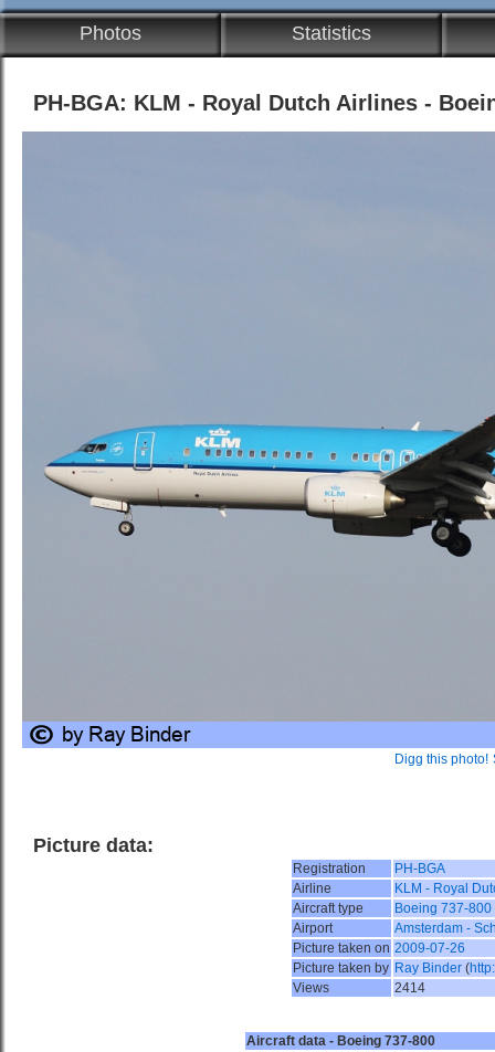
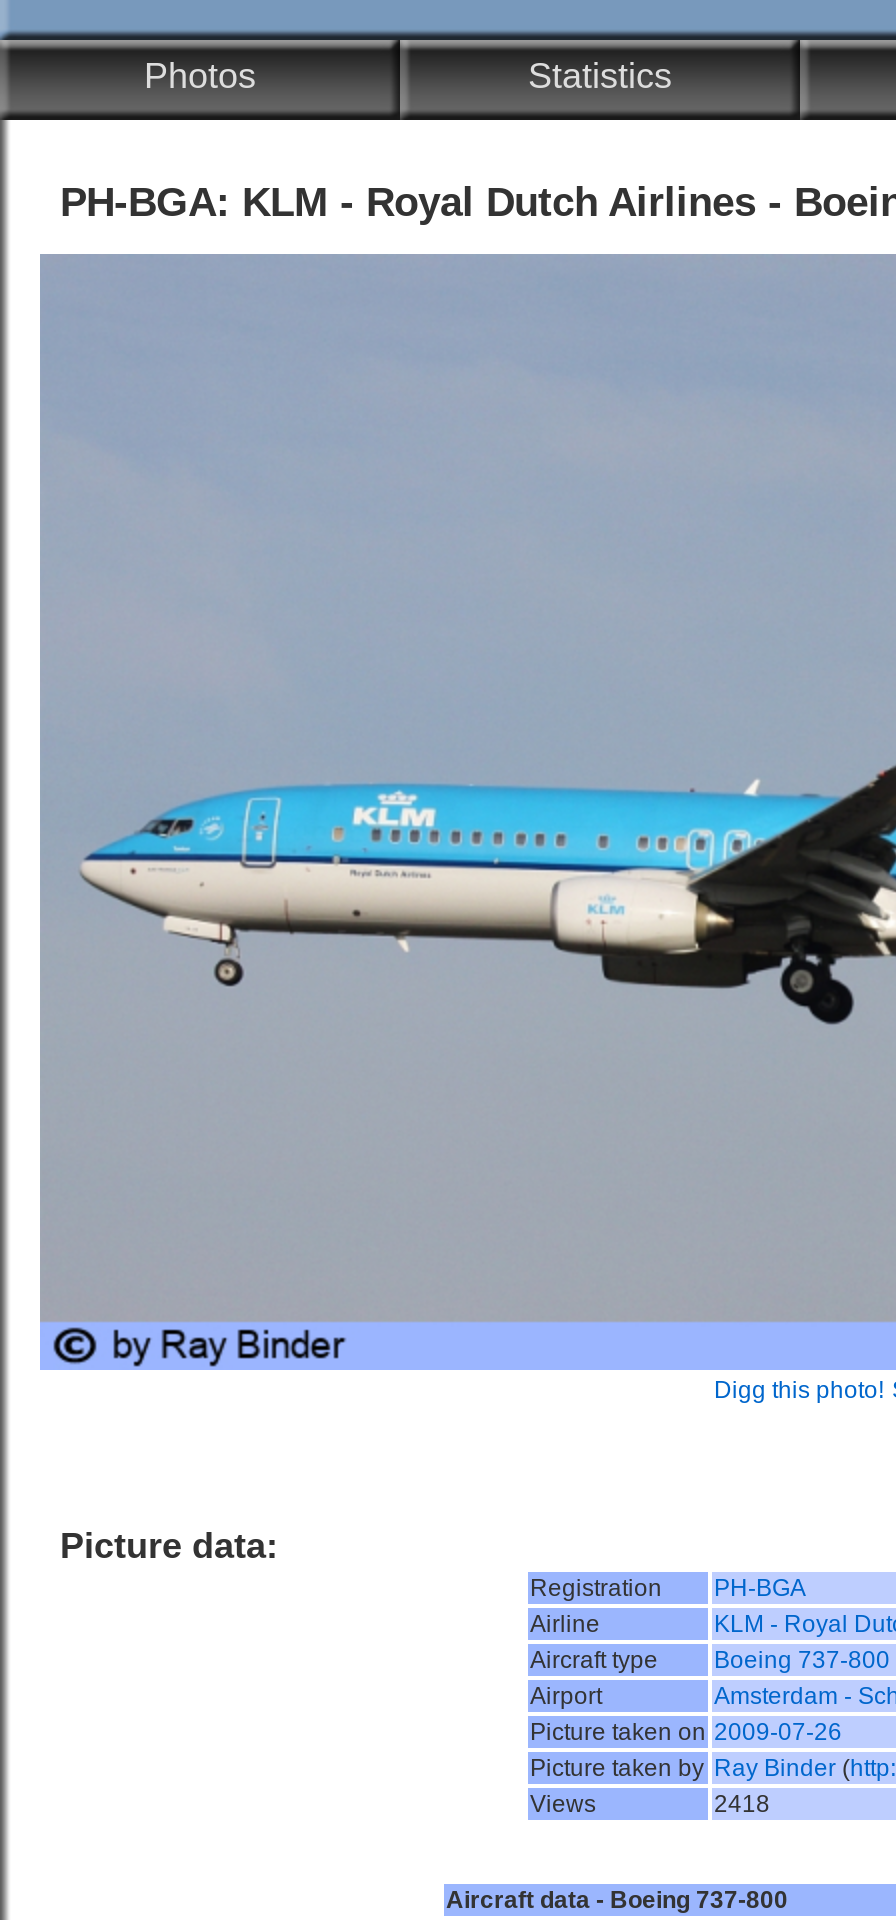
- 2414
+ 2418
